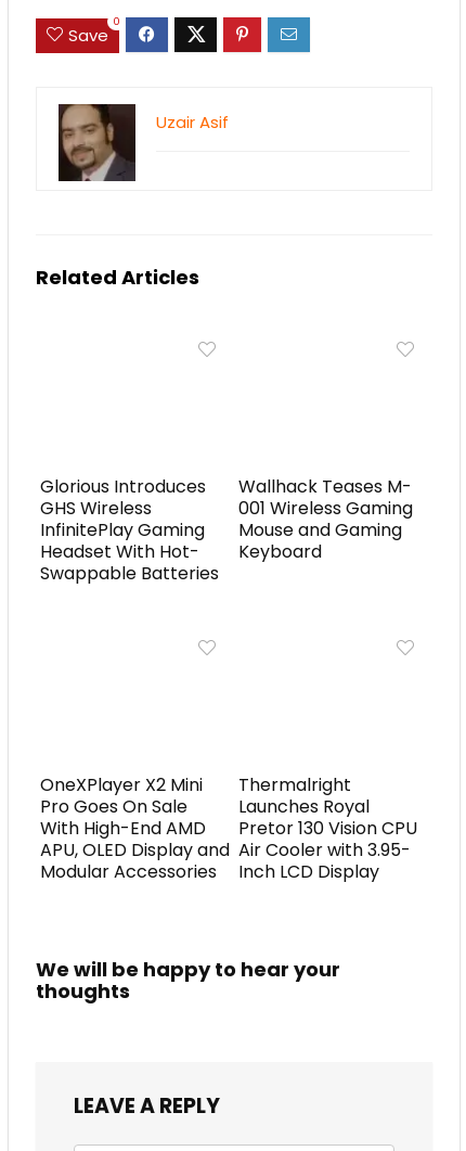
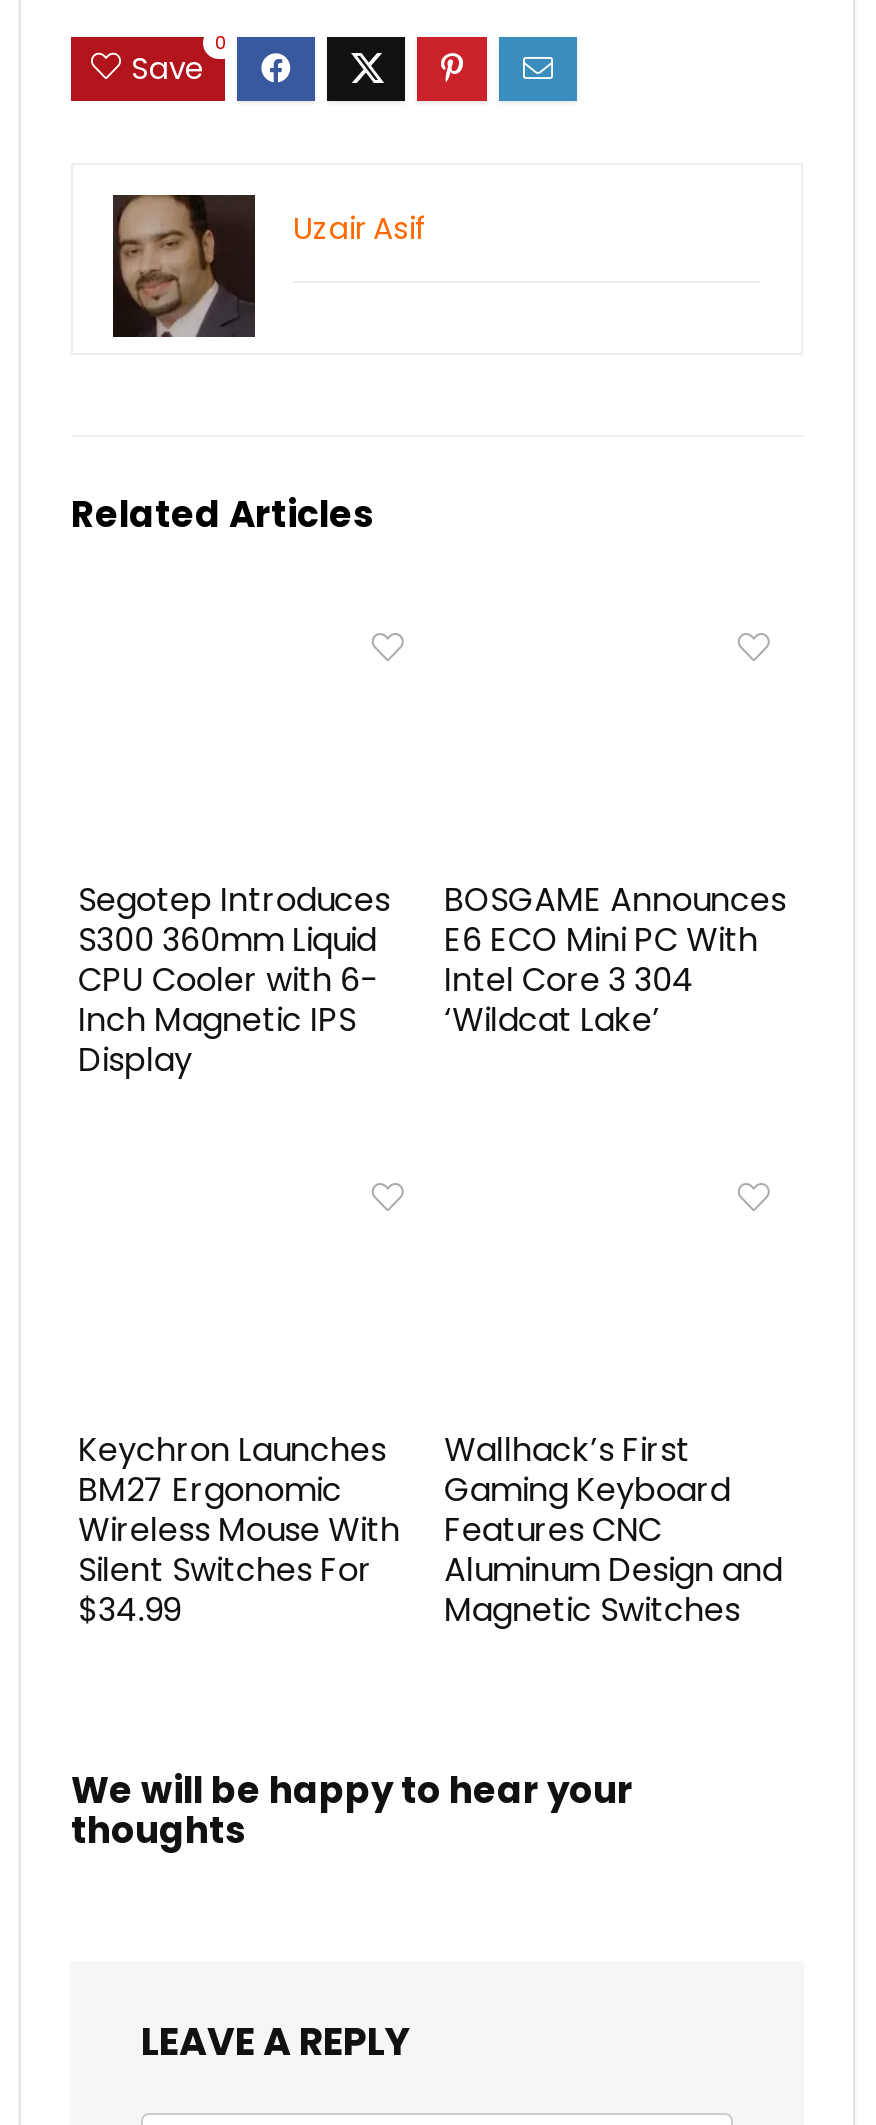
- Glorious Introduces
- GHS Wireless
- InfinitePlay Gaming
- Headset With Hot-
- Swappable Batteries
+ Segotep Introduces
+ S300 360mm Liquid
+ CPU Cooler with 6-
+ Inch Magnetic IPS
+ Display

- Wallhack Teases M-
- 001 Wireless Gaming
- Mouse and Gaming
- Keyboard
+ BOSGAME Announces
+ E6 ECO Mini PC With
+ Intel Core 3 304
+ ‘Wildcat Lake’

- OneXPlayer X2 Mini
- Pro Goes On Sale
- With High-End AMD
- APU, OLED Display and
- Modular Accessories
+ Keychron Launches
+ BM27 Ergonomic
+ Wireless Mouse With
+ Silent Switches For
+ $34.99

- Thermalright
- Launches Royal
- Pretor 130 Vision CPU
- Air Cooler with 3.95-
- Inch LCD Display
+ Wallhack’s First
+ Gaming Keyboard
+ Features CNC
+ Aluminum Design and
+ Magnetic Switches
